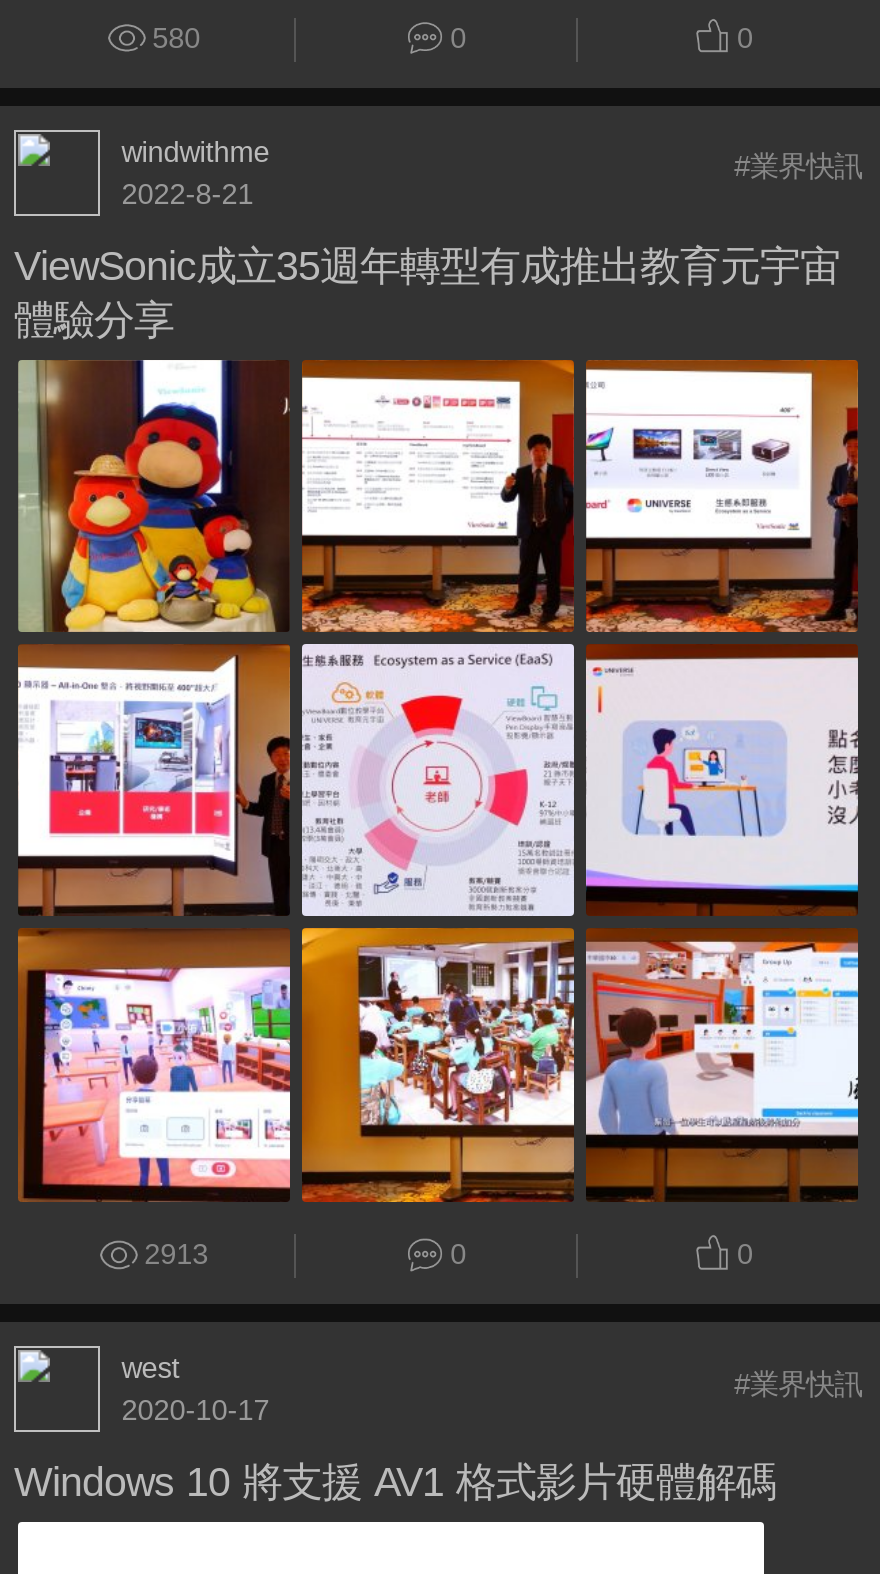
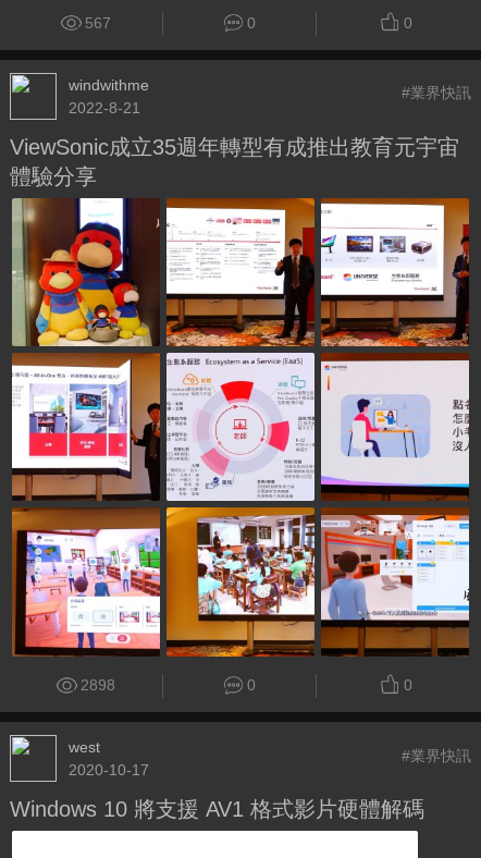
- 580
+ 567

- 2913
+ 2898
